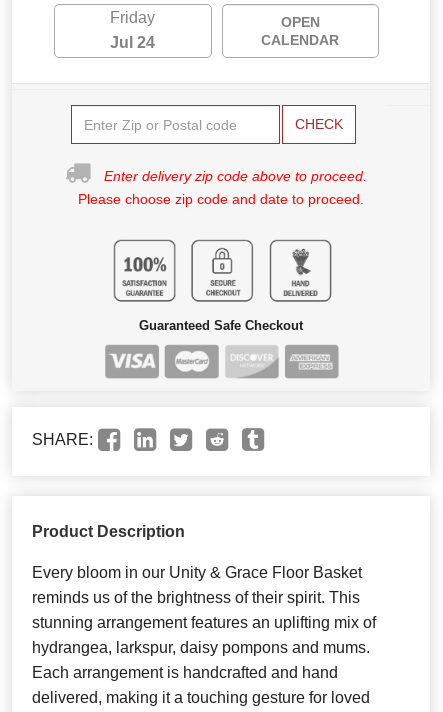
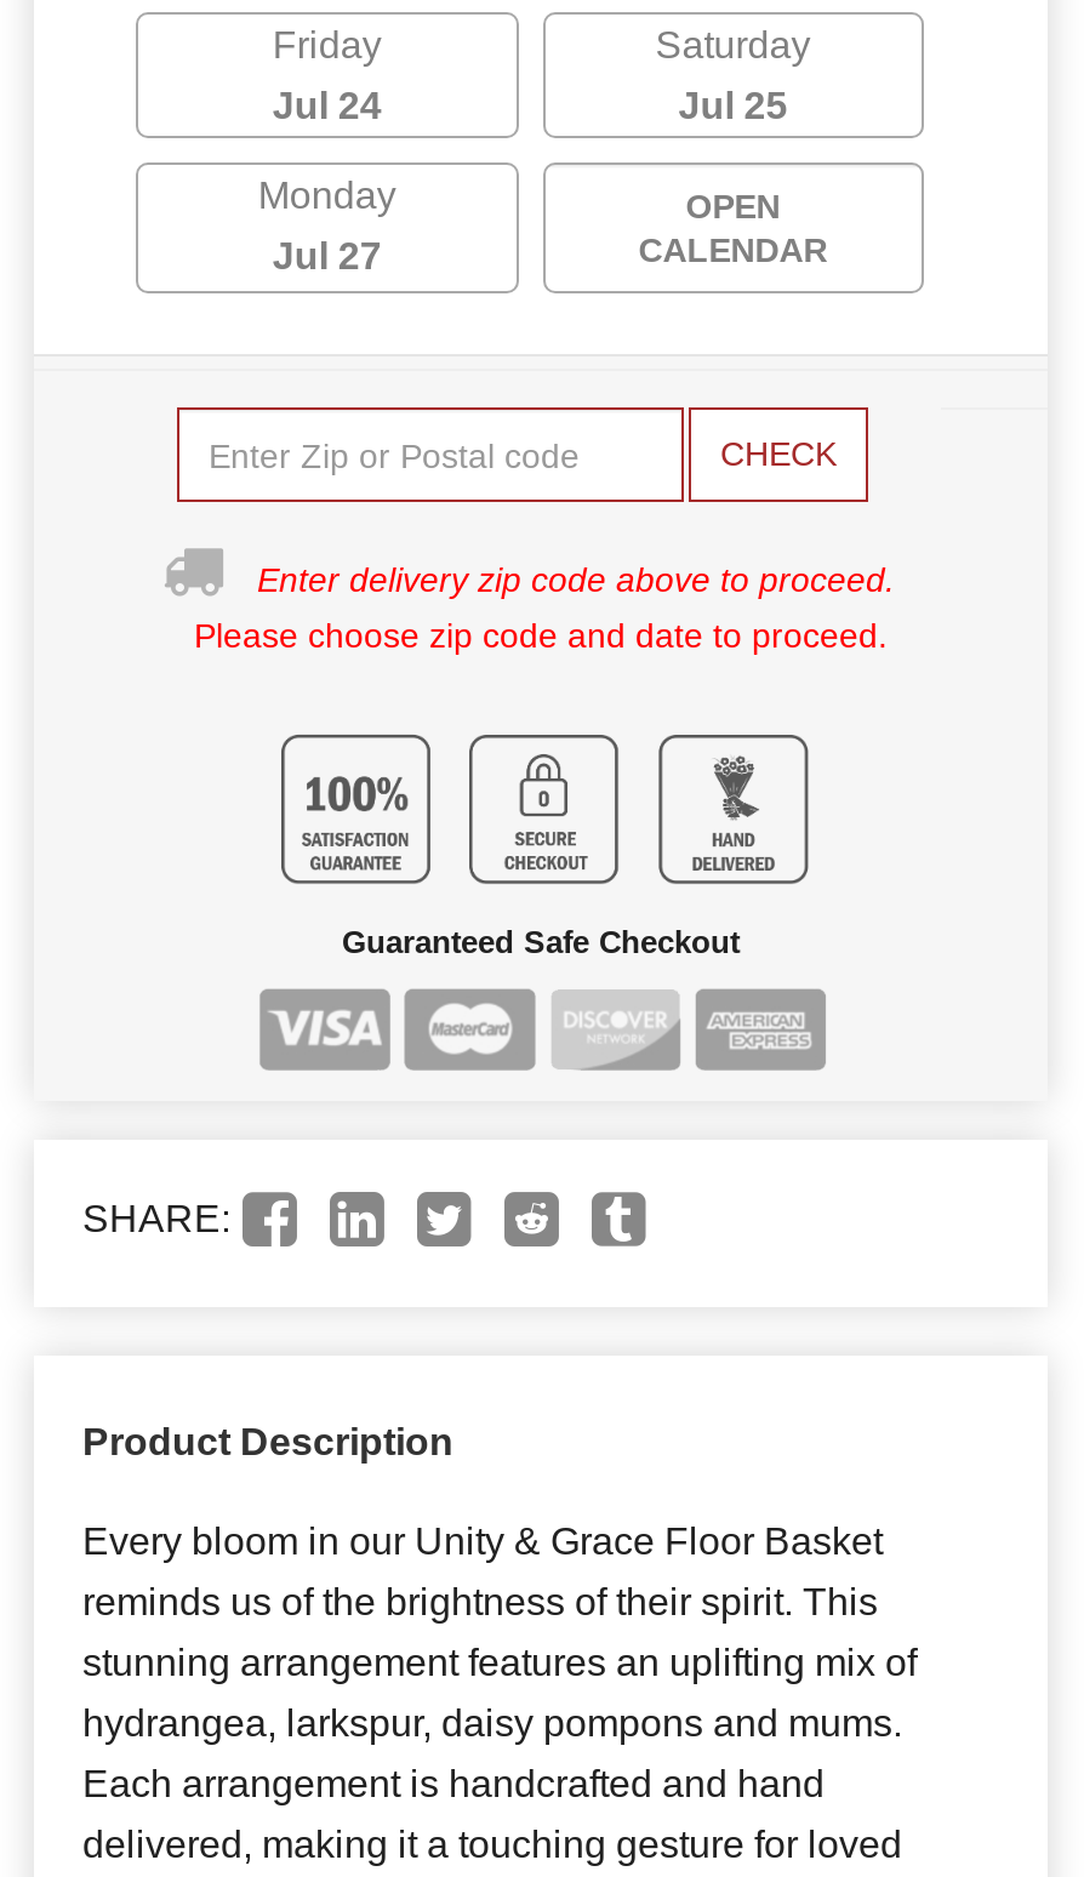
+ Saturday
+ Jul 25
+ Monday
+ Jul 27
